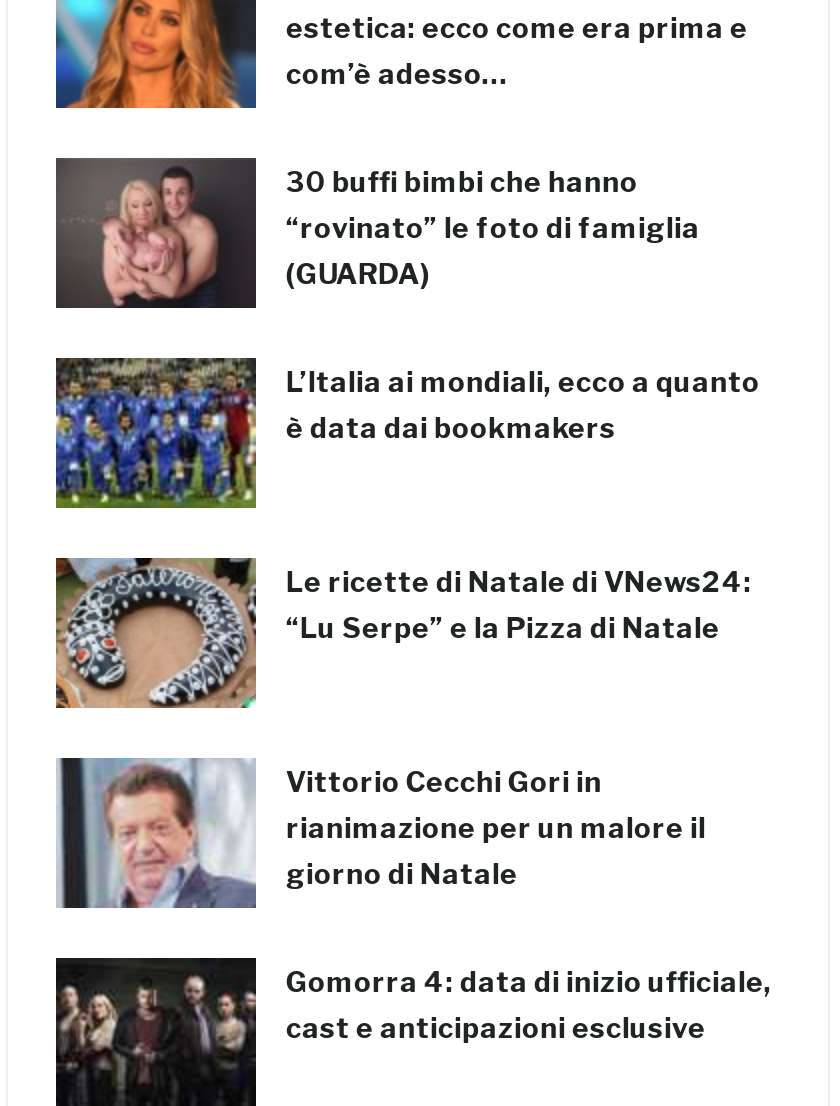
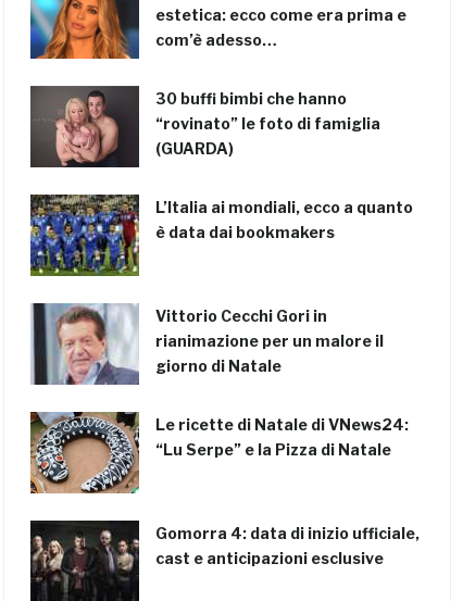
moved down: [image] | Le ricette di Natale di VNews24: | “Lu Serpe” e la Pizza di Natale

moved up: [image] | Vittorio Cecchi Gori in | rianimazione per un malore il | giorno di Natale
